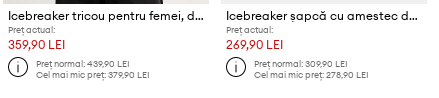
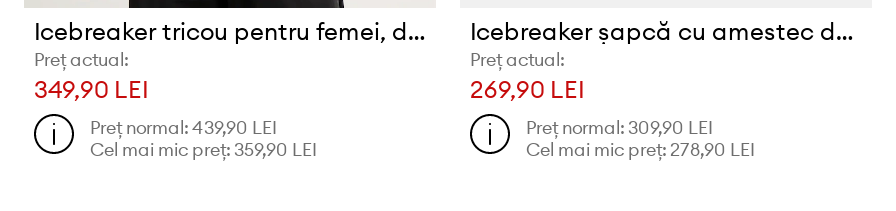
- 359,90 LEI
+ 349,90 LEI

- Cel mai mic preț: 379,90 LEI
+ Cel mai mic preț: 359,90 LEI
